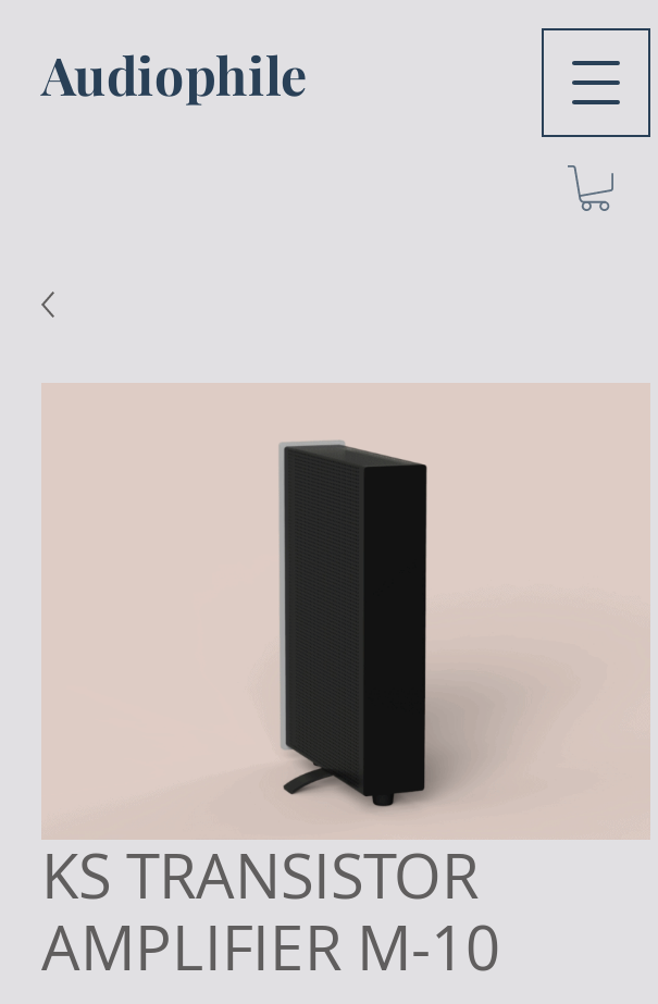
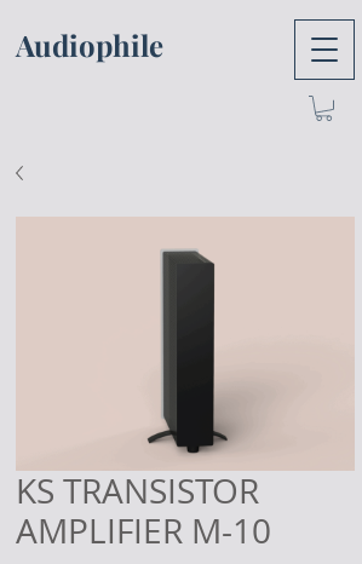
- [image]
+ [image]
